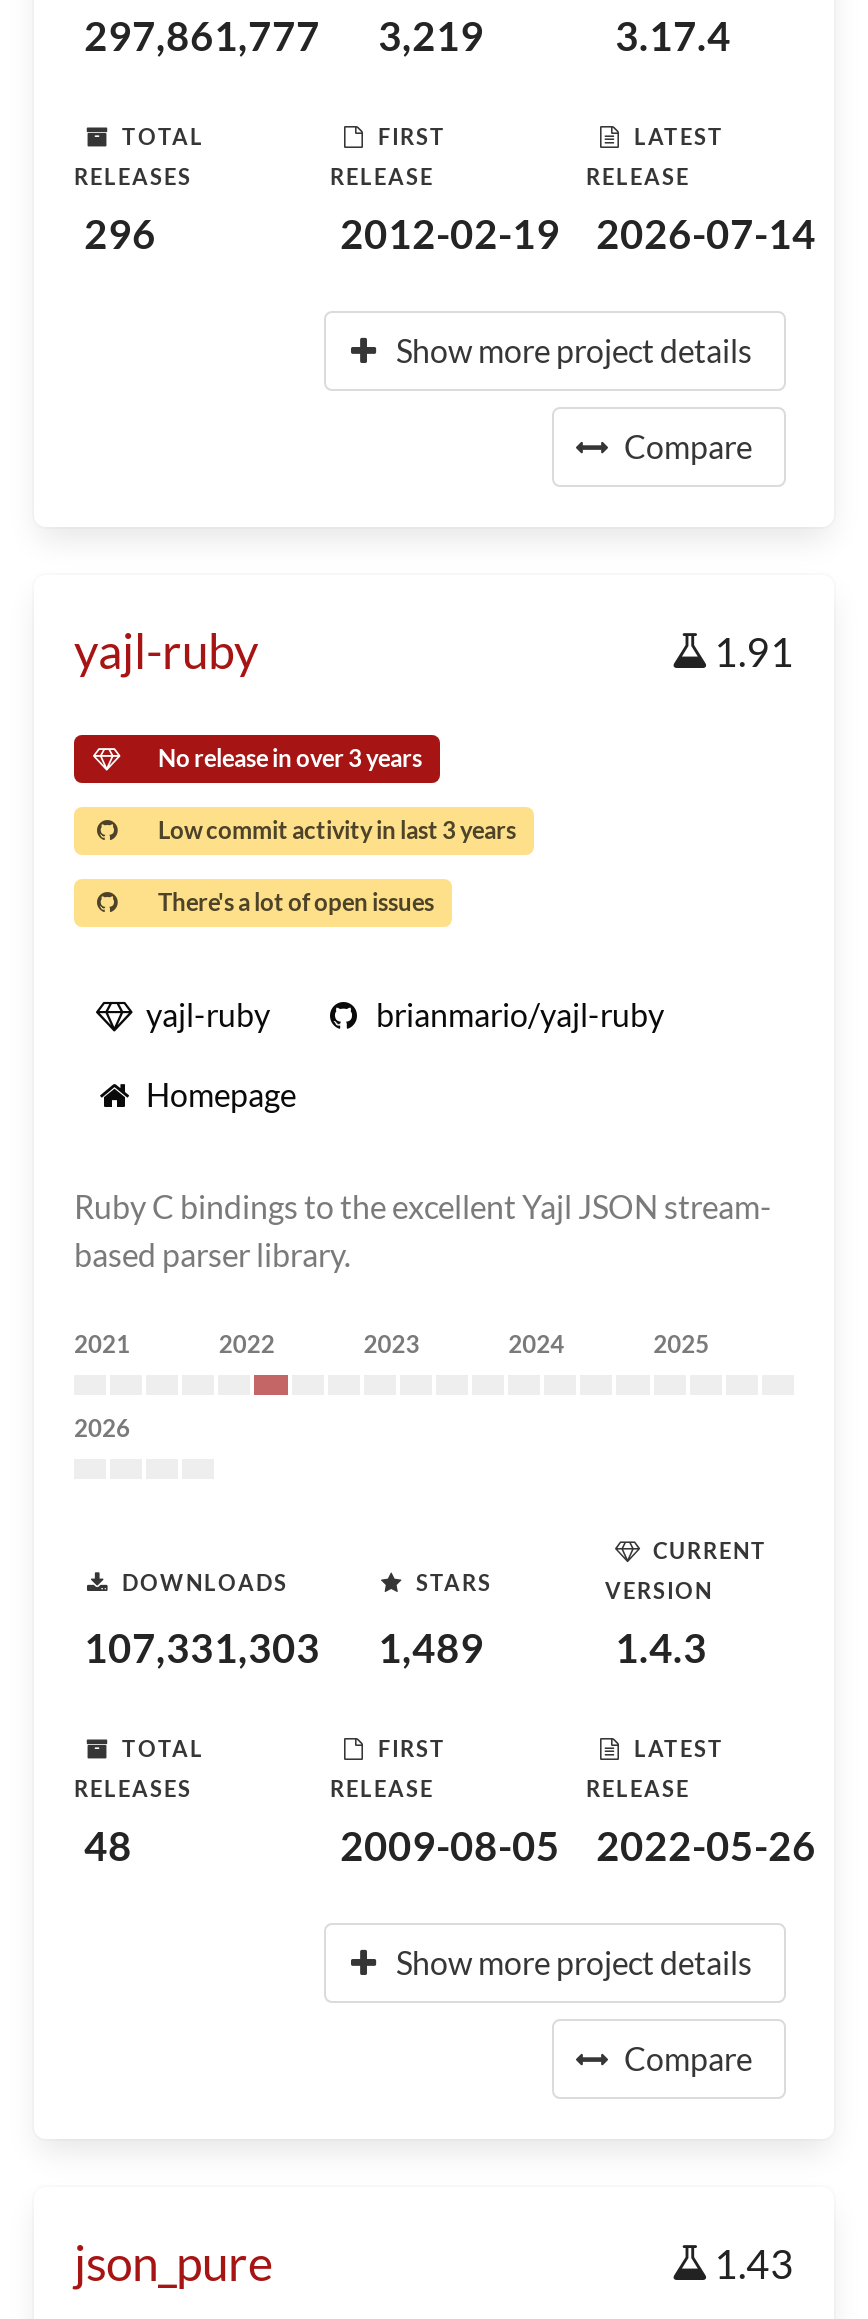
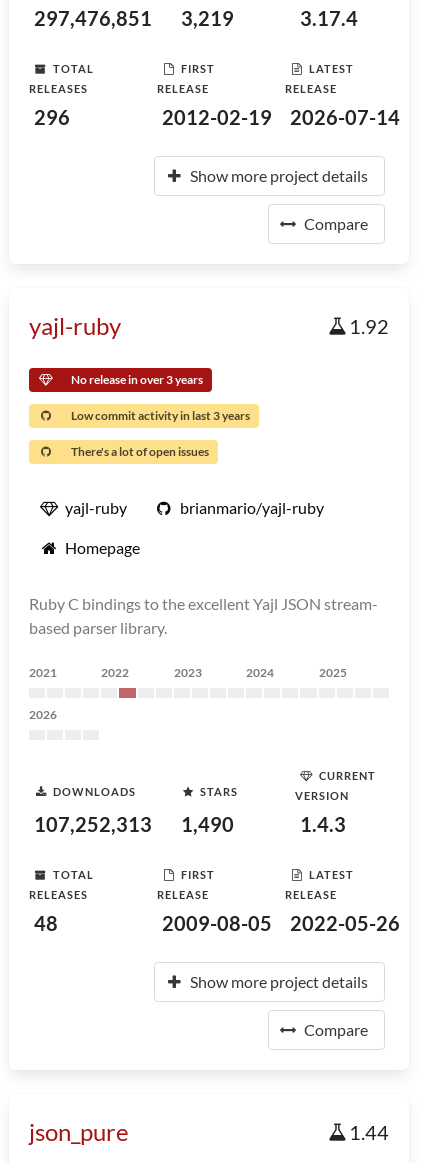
- 297,861,777 3,219
+ 297,476,851 3,219

- 1.91
+ 1.92

- 107,331,303
+ 107,252,313

- 1,489
+ 1,490

- 1.43
+ 1.44
